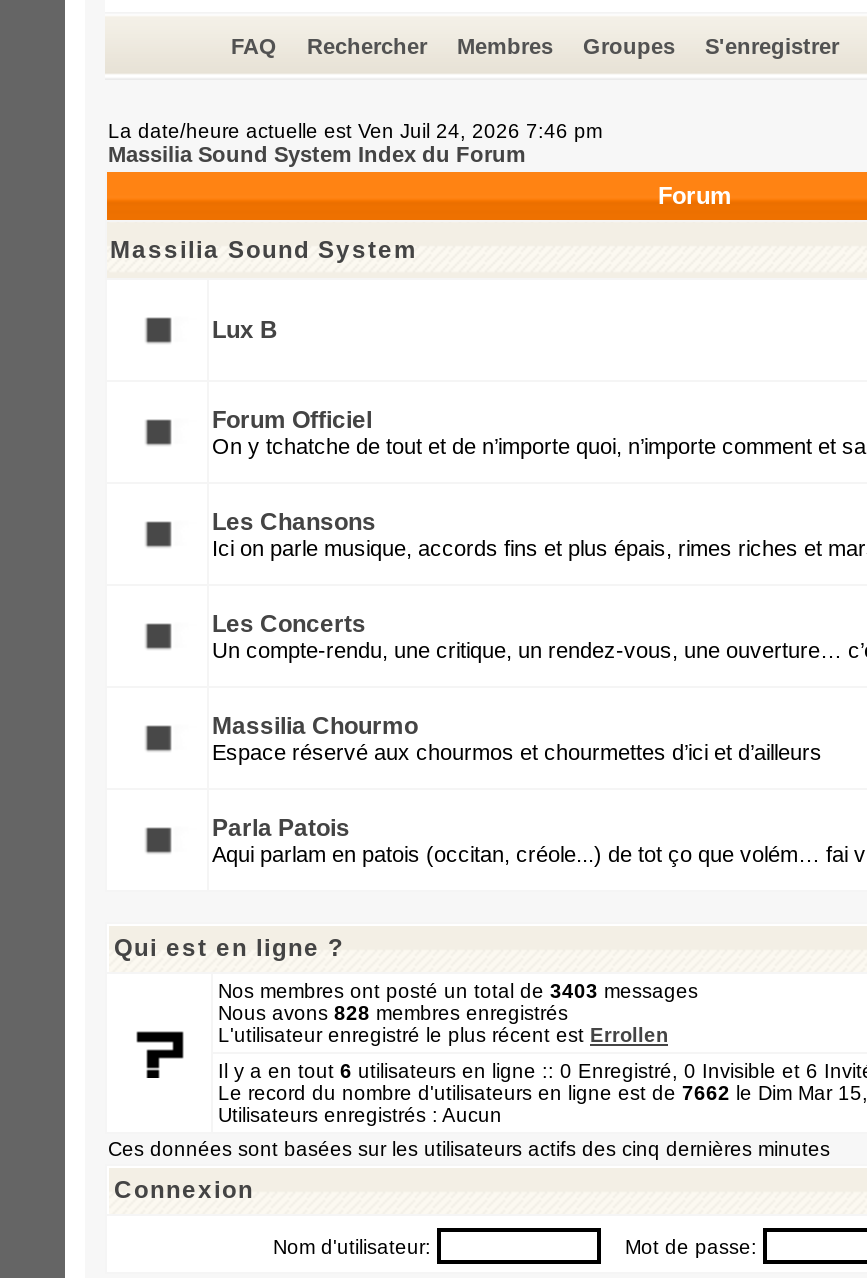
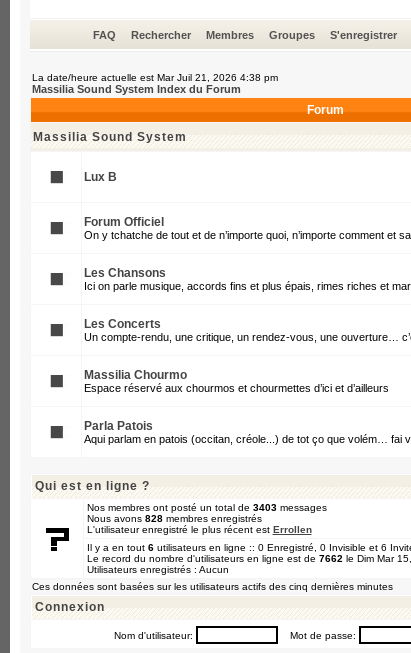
- La date/heure actuelle est Ven Juil 24, 2026 7:46 pm
+ La date/heure actuelle est Mar Juil 21, 2026 4:38 pm
